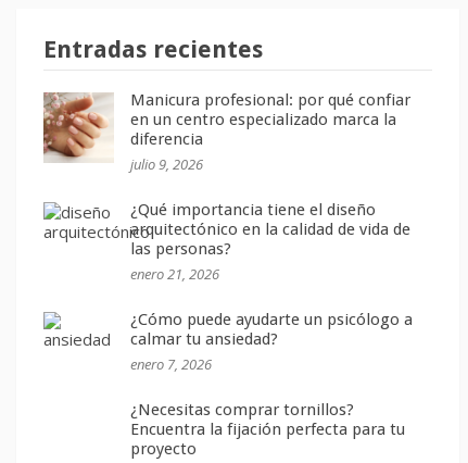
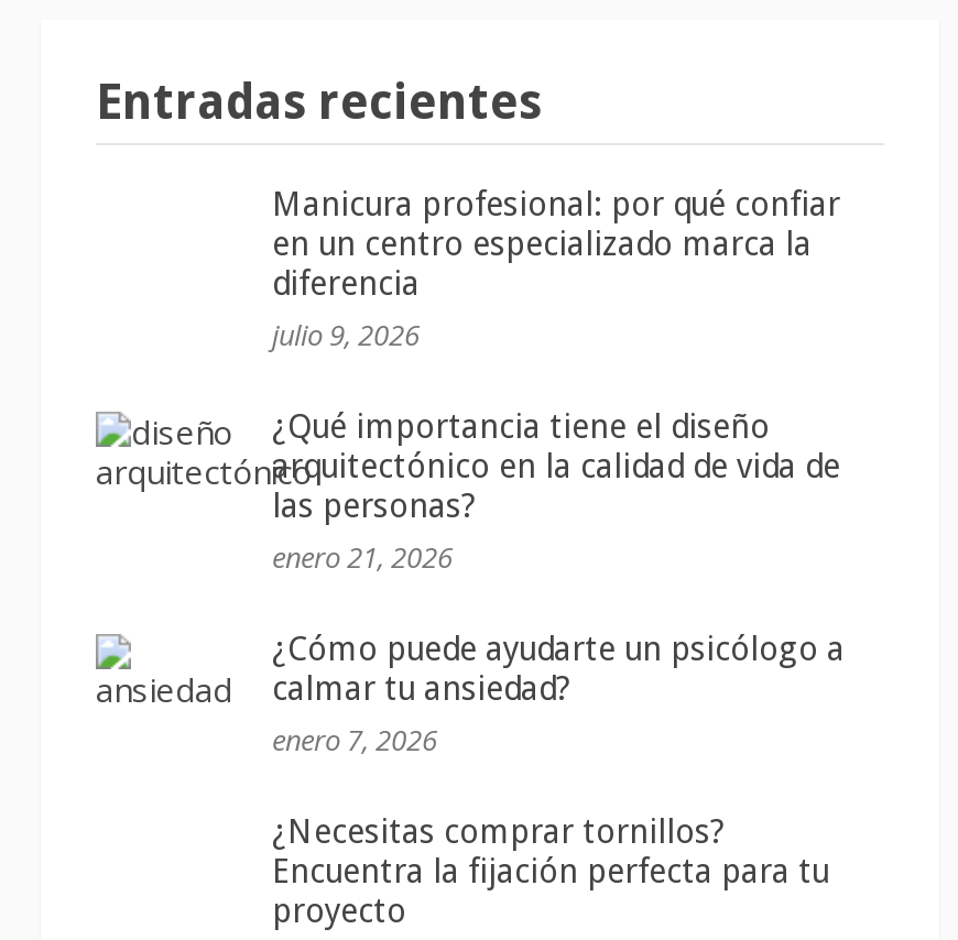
- [image]
